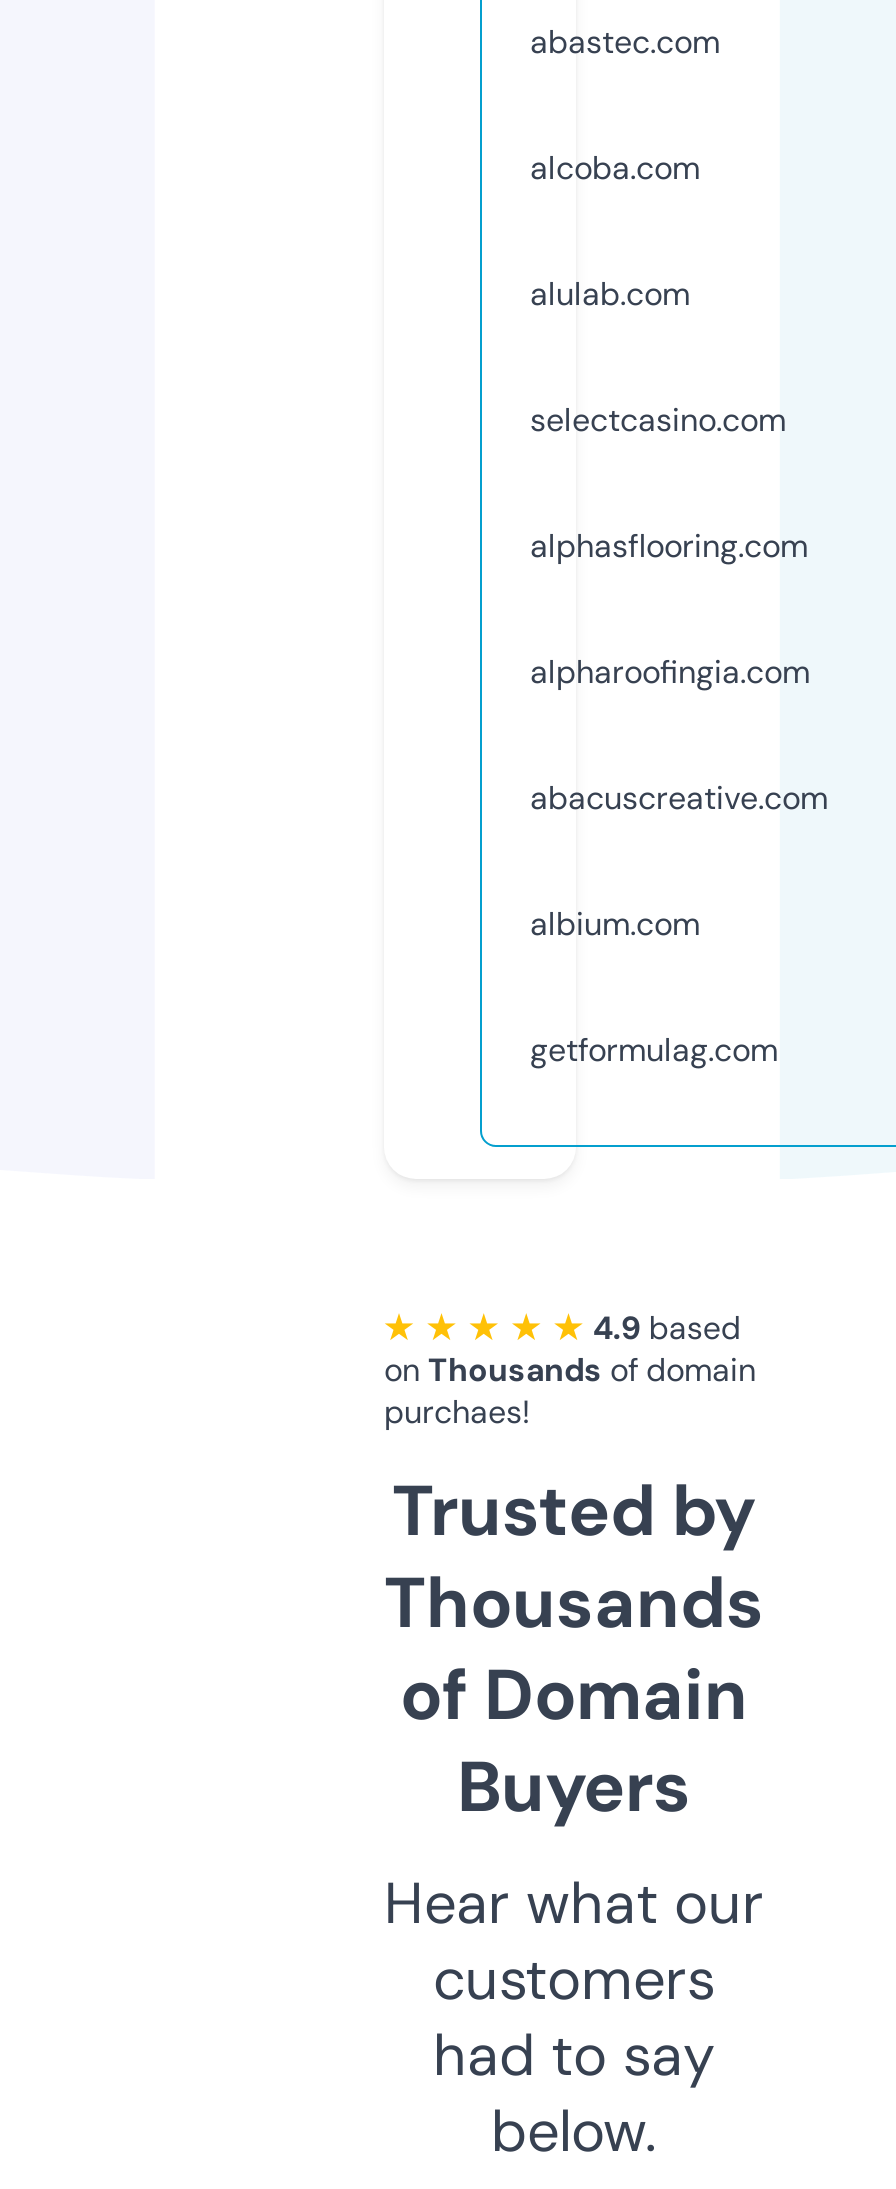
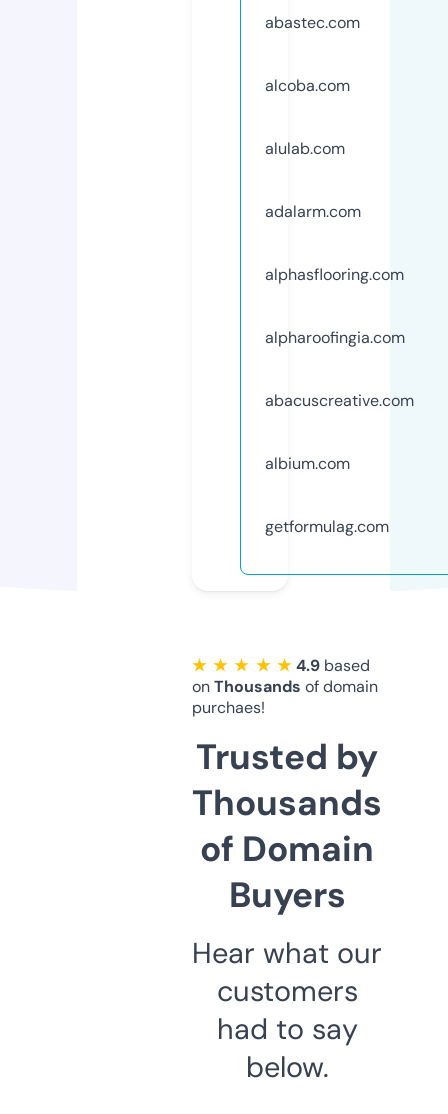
- selectcasino.com
+ adalarm.com
